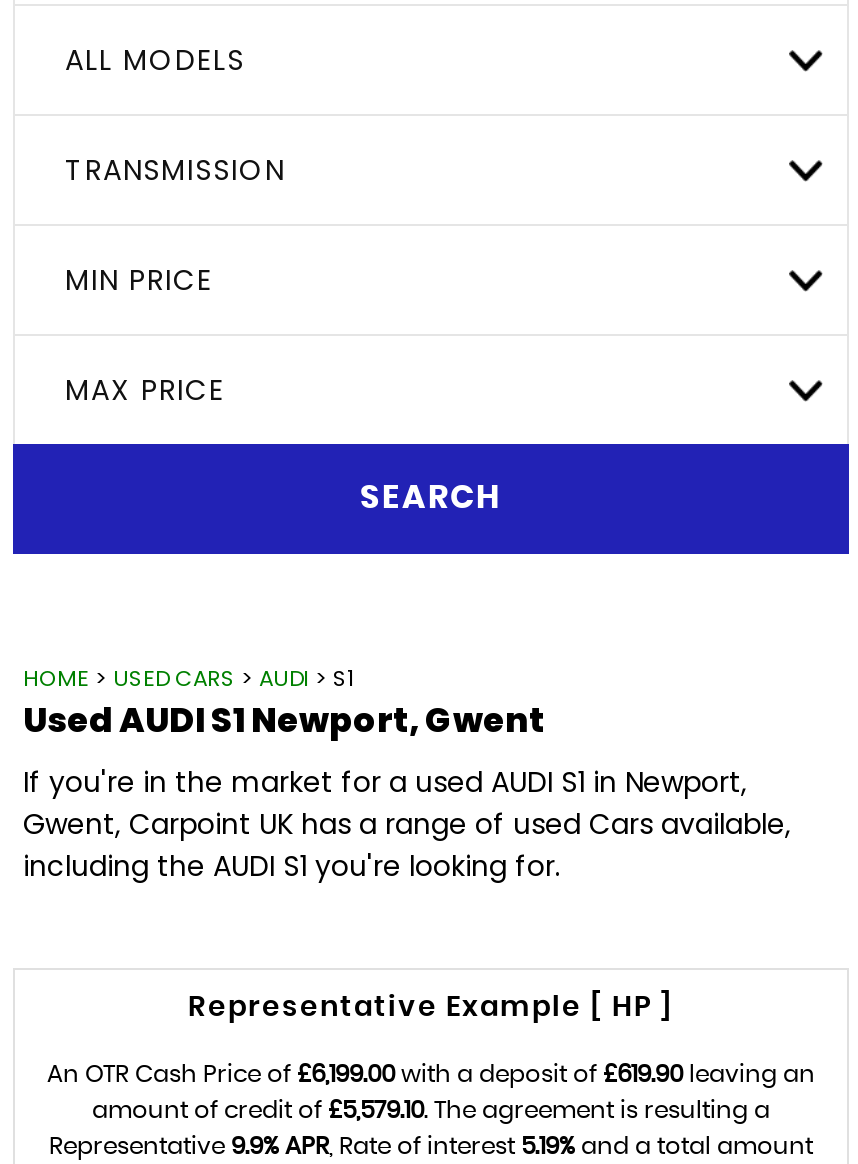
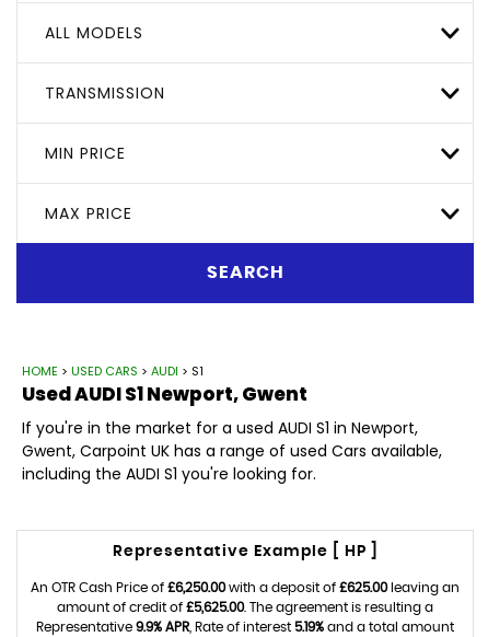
- An OTR Cash Price of £6,199.00 with a deposit of £619.90 leaving an
+ An OTR Cash Price of £6,250.00 with a deposit of £625.00 leaving an

- amount of credit of £5,579.10. The agreement is resulting a
+ amount of credit of £5,625.00. The agreement is resulting a
